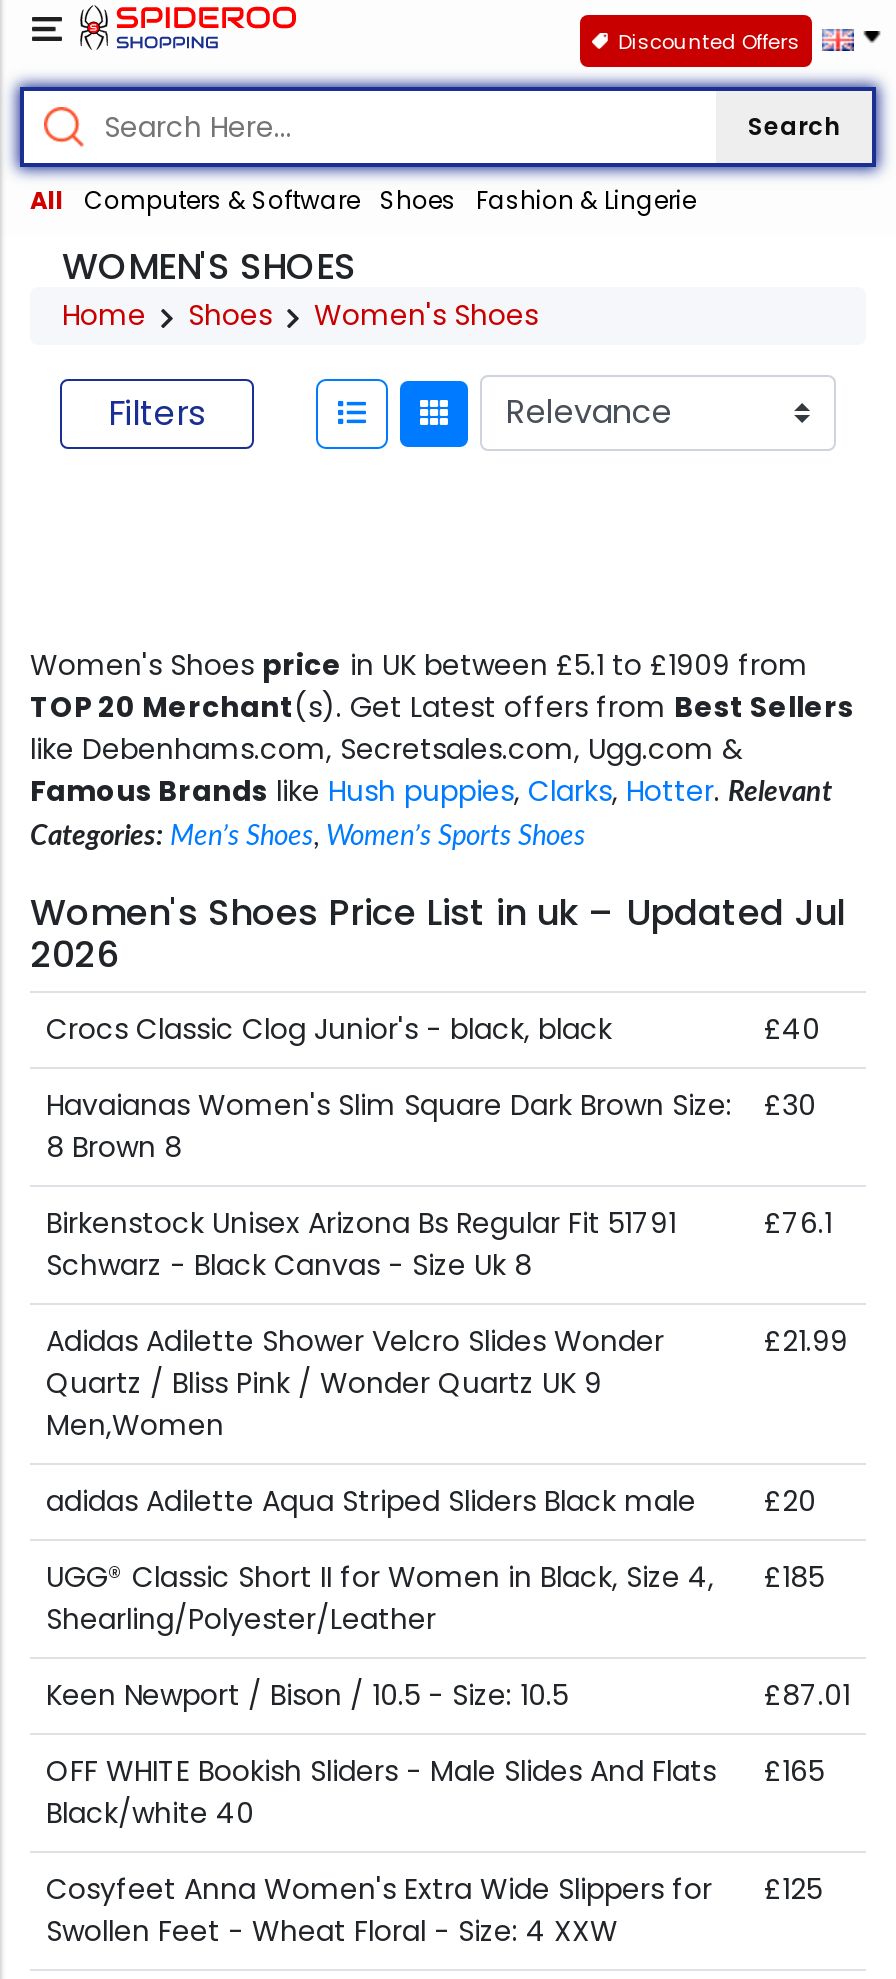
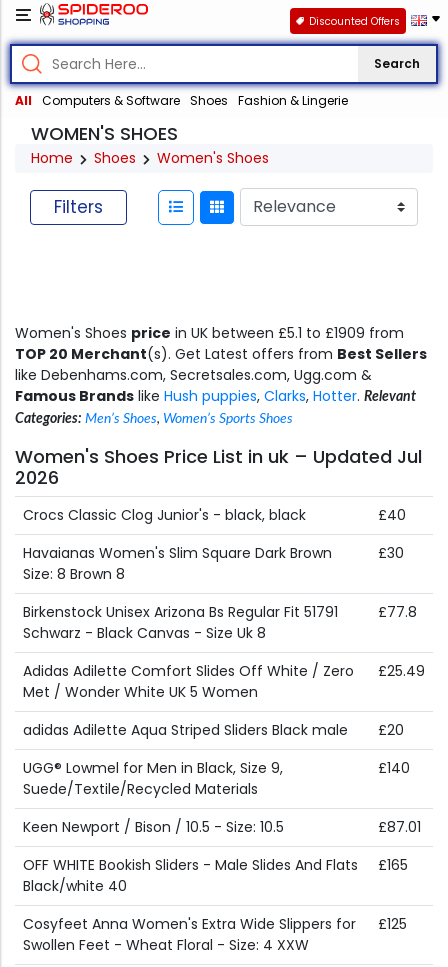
- £76.1
+ £77.8

- Adidas Adilette Shower Velcro Slides Wonder
- Quartz / Bliss Pink / Wonder Quartz UK 9
- Men,Women
+ Adidas Adilette Comfort Slides Off White / Zero
+ Met / Wonder White UK 5 Women

- £21.99
+ £25.49

- UGG® Classic Short II for Women in Black, Size 4,
- Shearling/Polyester/Leather
+ UGG® Lowmel for Men in Black, Size 9,
+ Suede/Textile/Recycled Materials

- £185
+ £140
